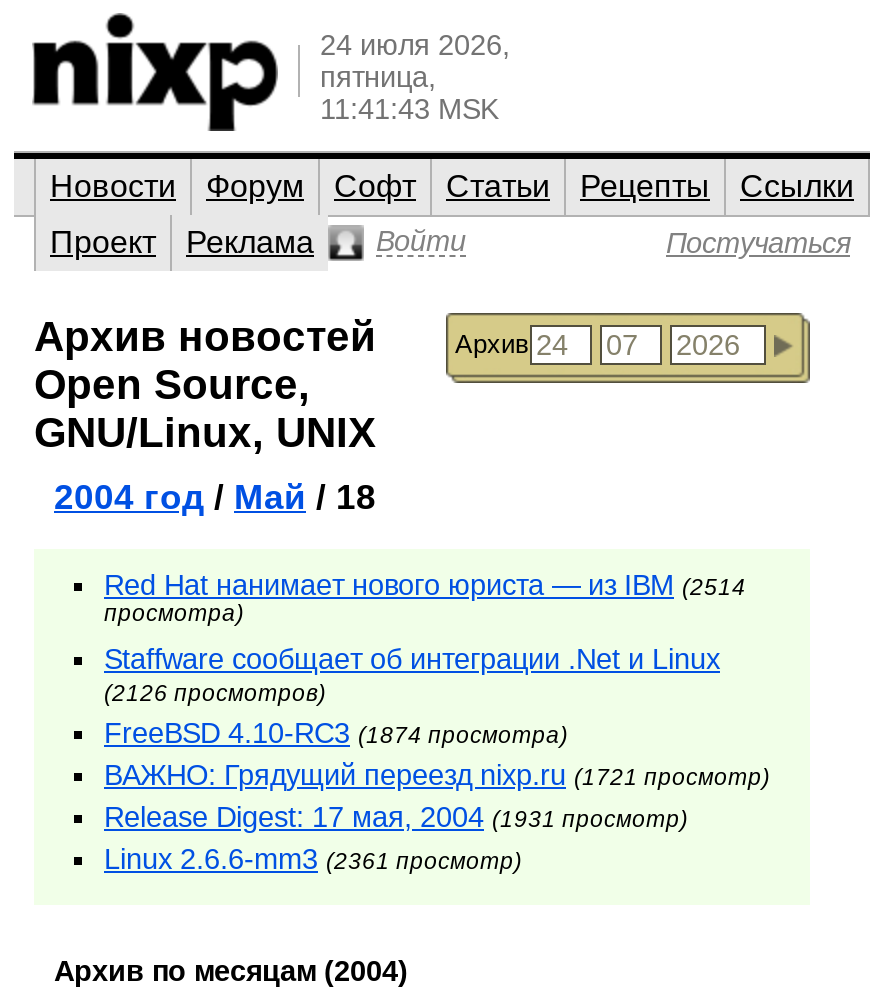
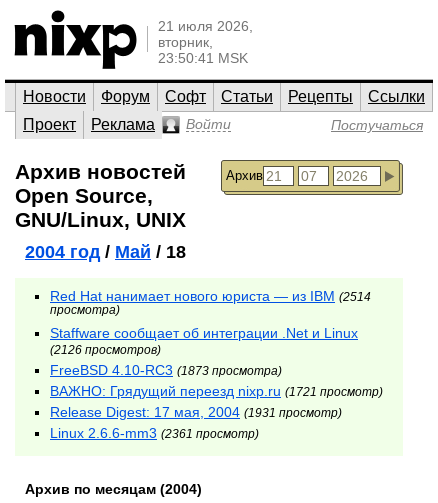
- 24 июля 2026,
- пятница,
- 11:41:43 MSK
+ 21 июля 2026,
+ вторник,
+ 23:50:41 MSK

- FreeBSD 4.10-RC3 (1874 просмотра)
+ FreeBSD 4.10-RC3 (1873 просмотра)
